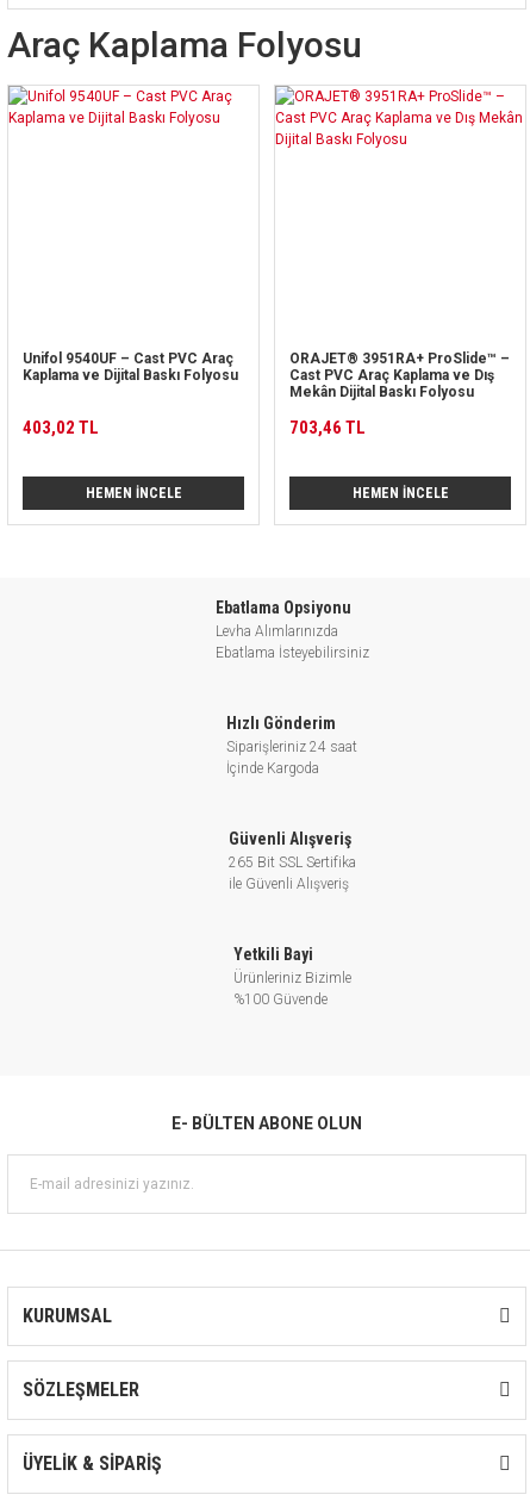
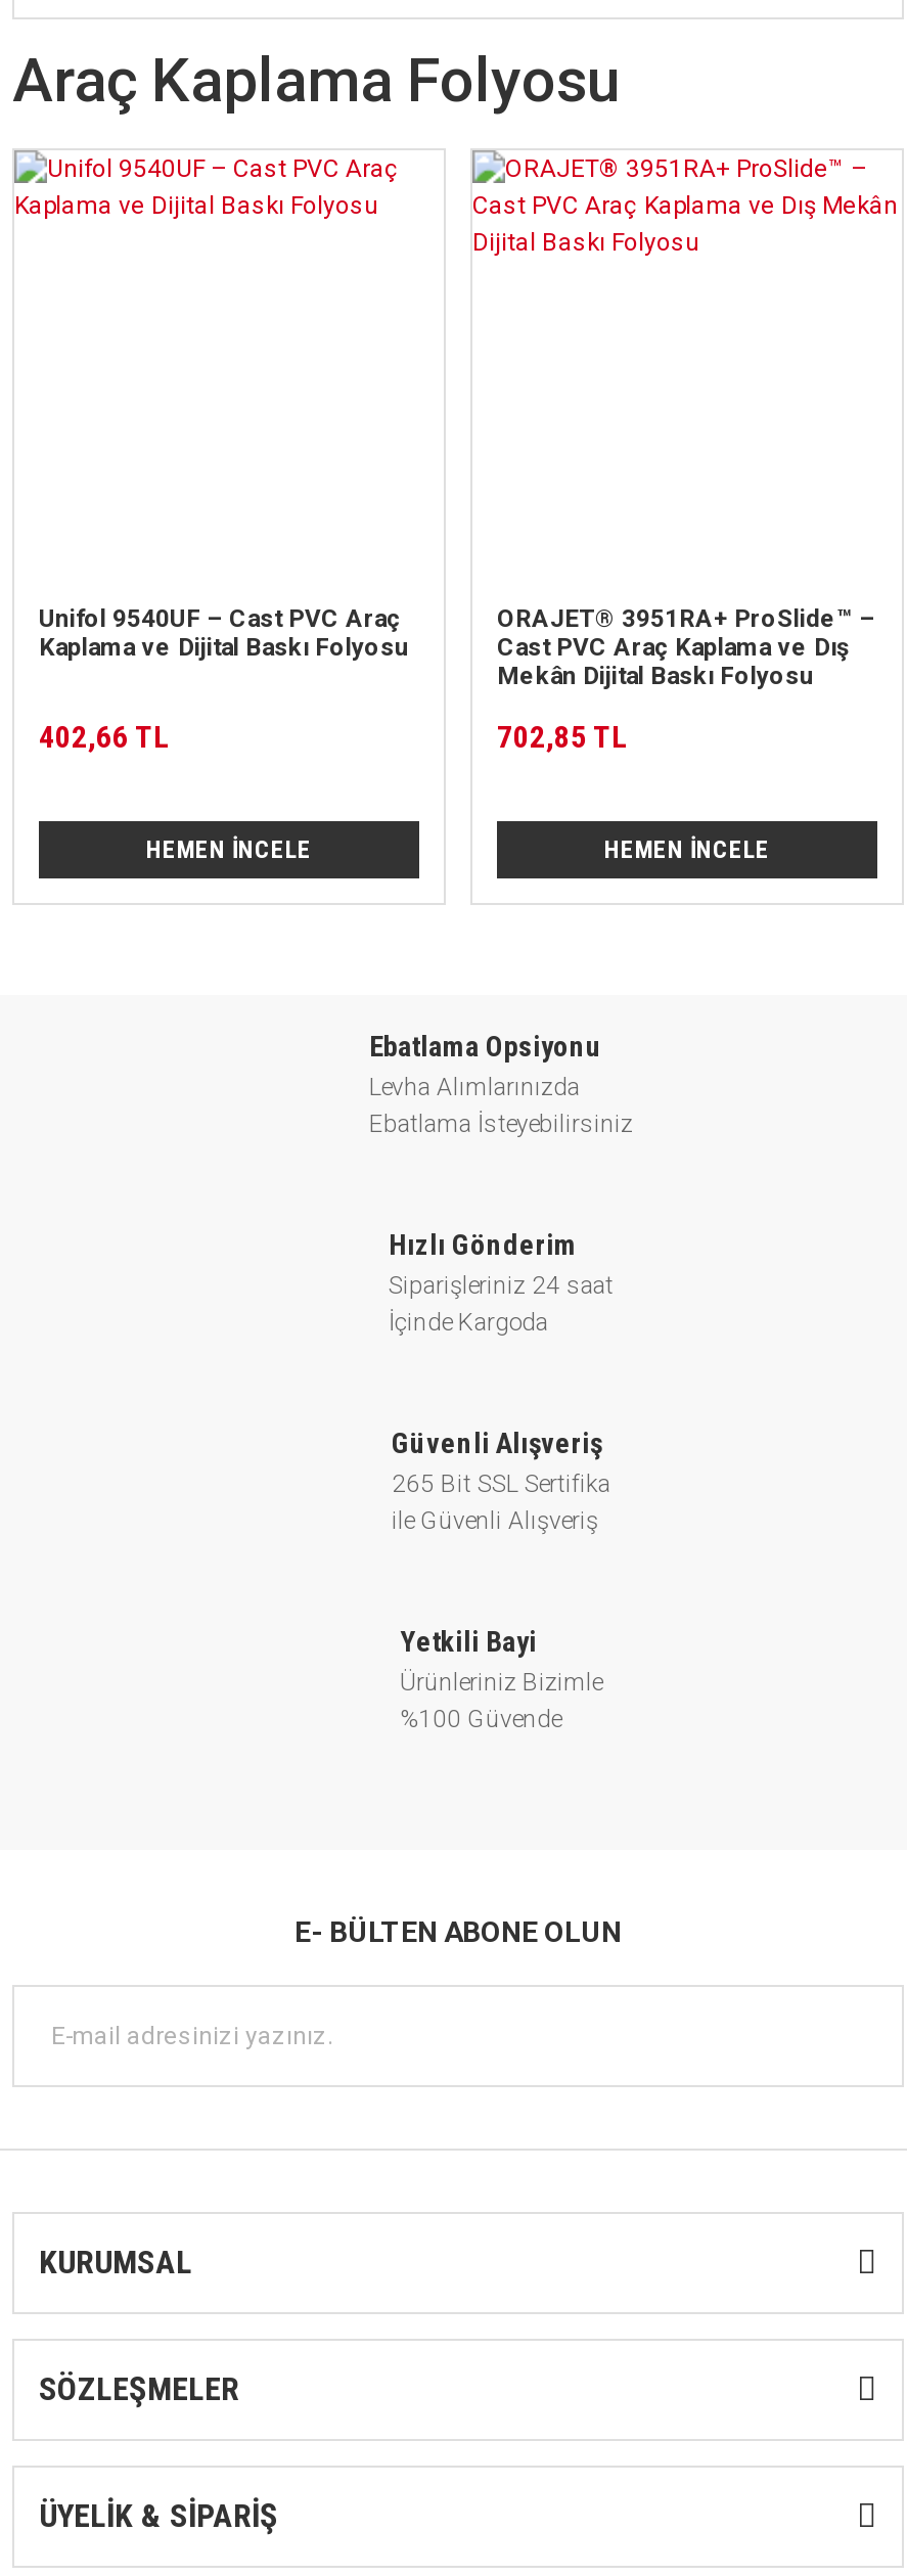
- 403,02 TL
+ 402,66 TL

- 703,46 TL
+ 702,85 TL
